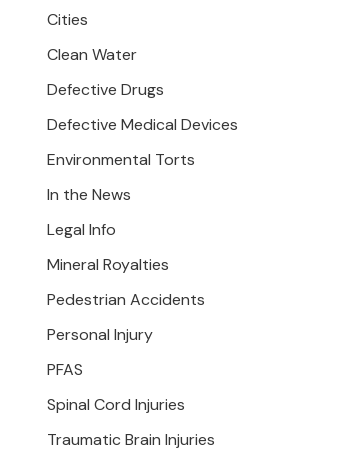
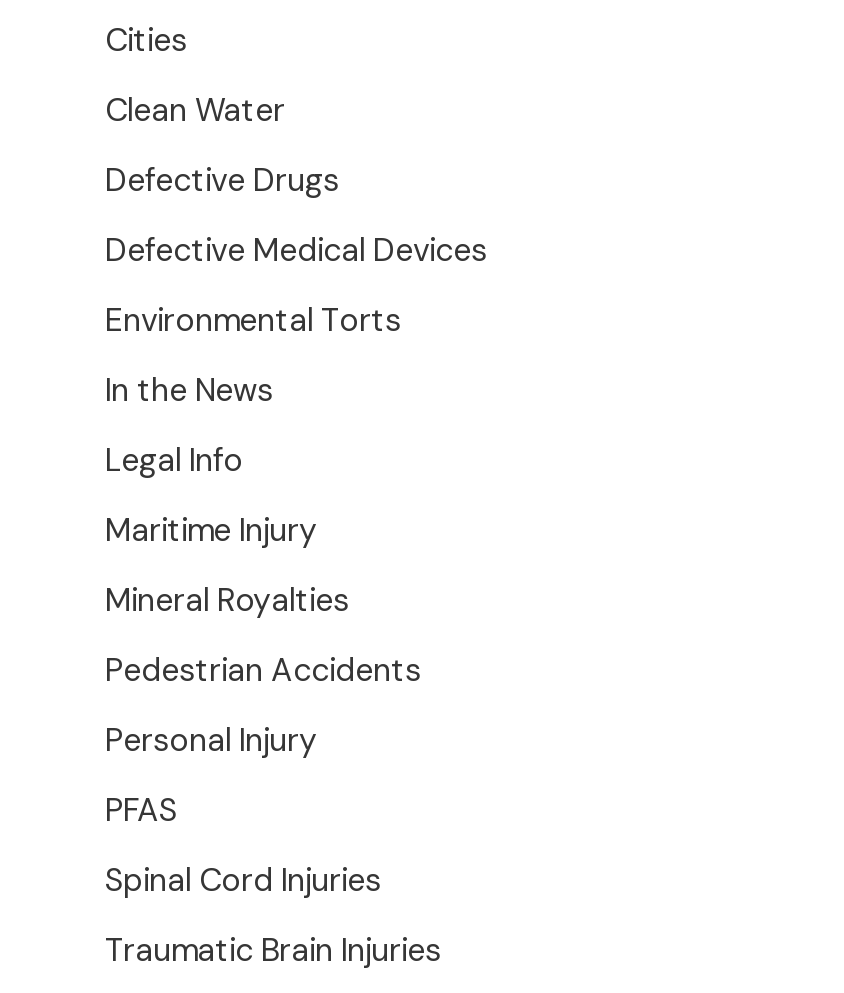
+ Maritime Injury
